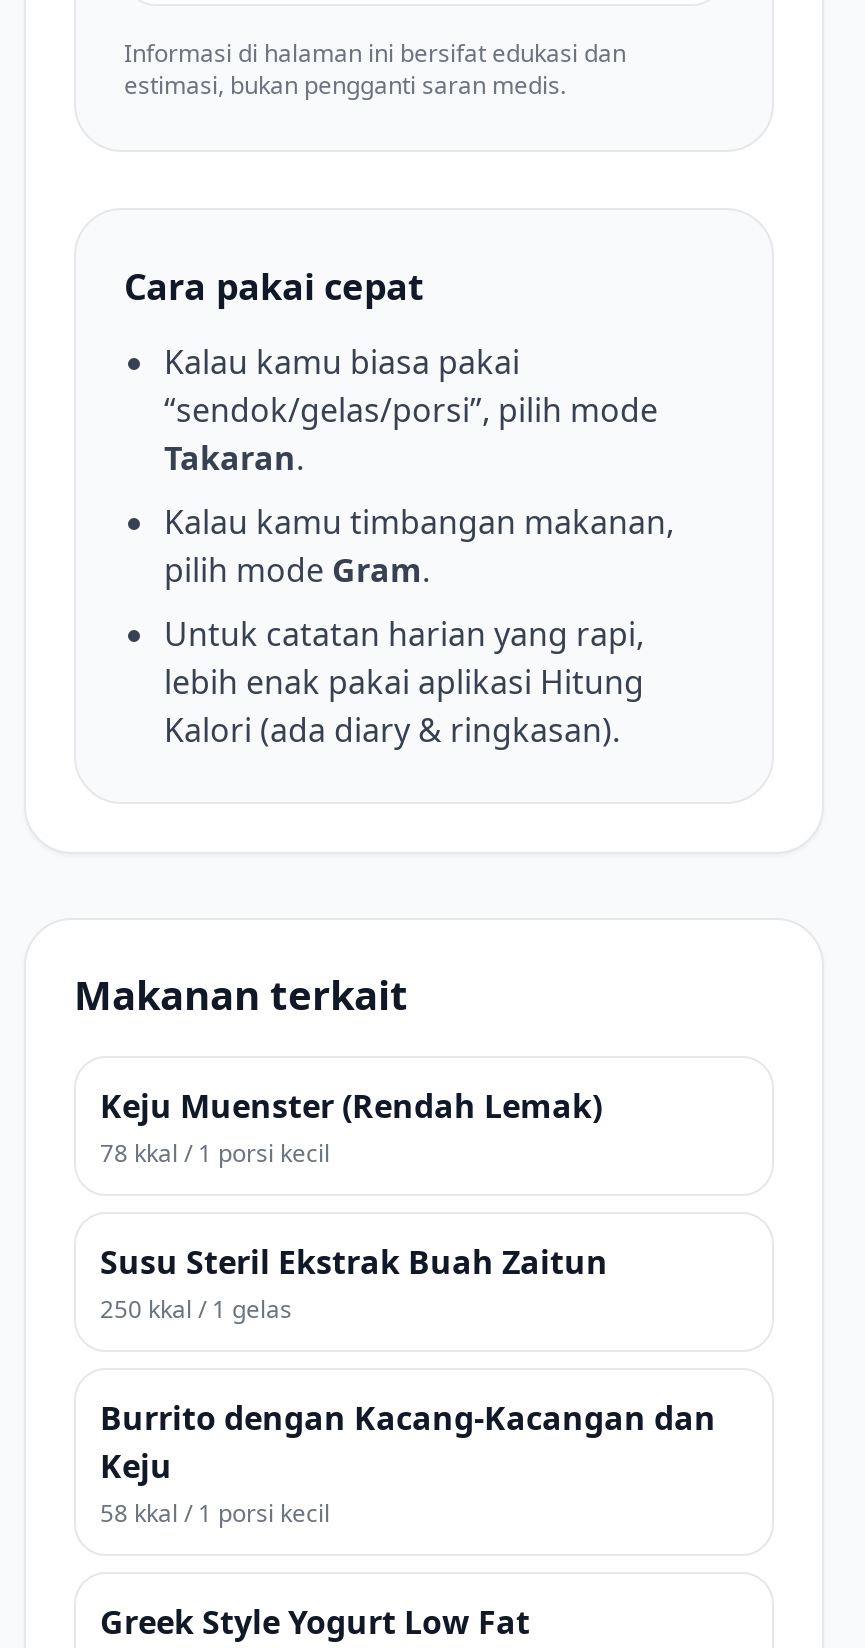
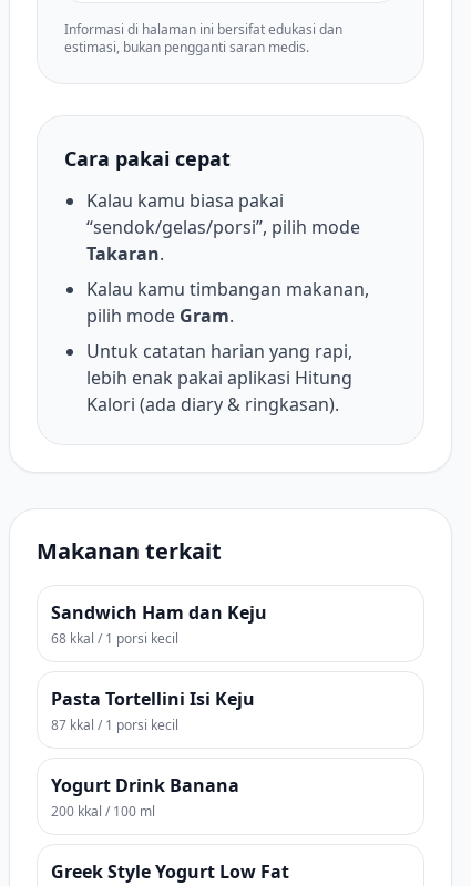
- Keju Muenster (Rendah Lemak)
- 78 kkal / 1 porsi kecil
+ Sandwich Ham dan Keju
+ 68 kkal / 1 porsi kecil

- Susu Steril Ekstrak Buah Zaitun
- 250 kkal / 1 gelas
+ Pasta Tortellini Isi Keju
+ 87 kkal / 1 porsi kecil

- Burrito dengan Kacang-Kacangan dan
- Keju
- 58 kkal / 1 porsi kecil
+ Yogurt Drink Banana
+ 200 kkal / 100 ml
